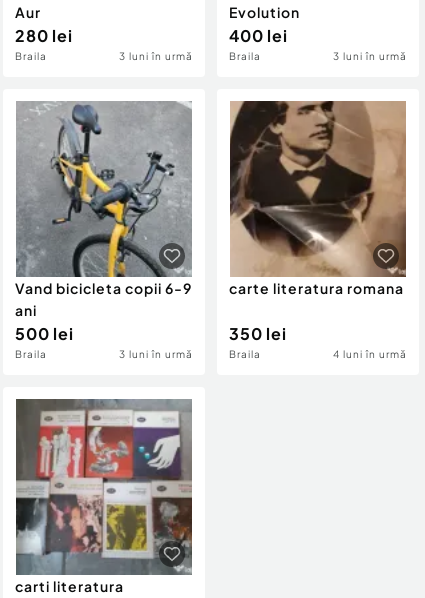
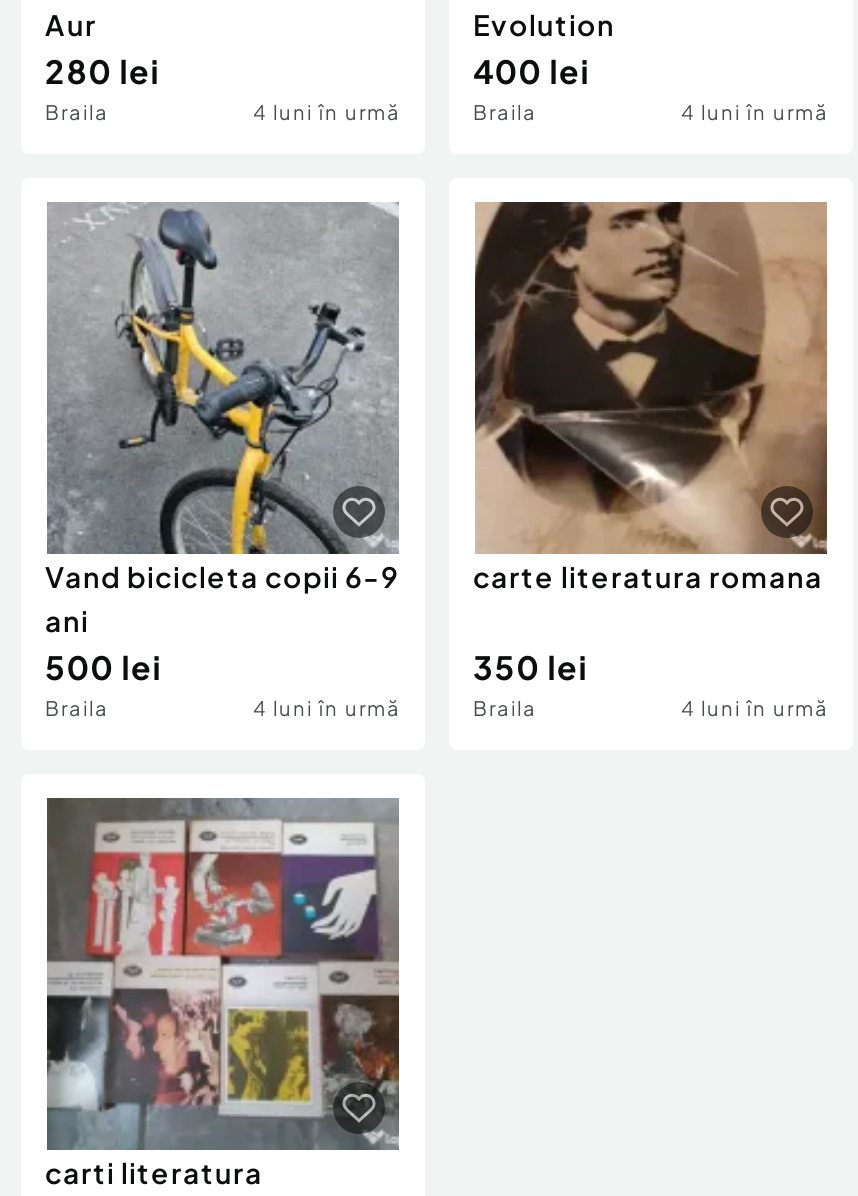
- 3 luni în urmă
+ 4 luni în urmă

- 3 luni în urmă
+ 4 luni în urmă

- 3 luni în urmă
+ 4 luni în urmă
